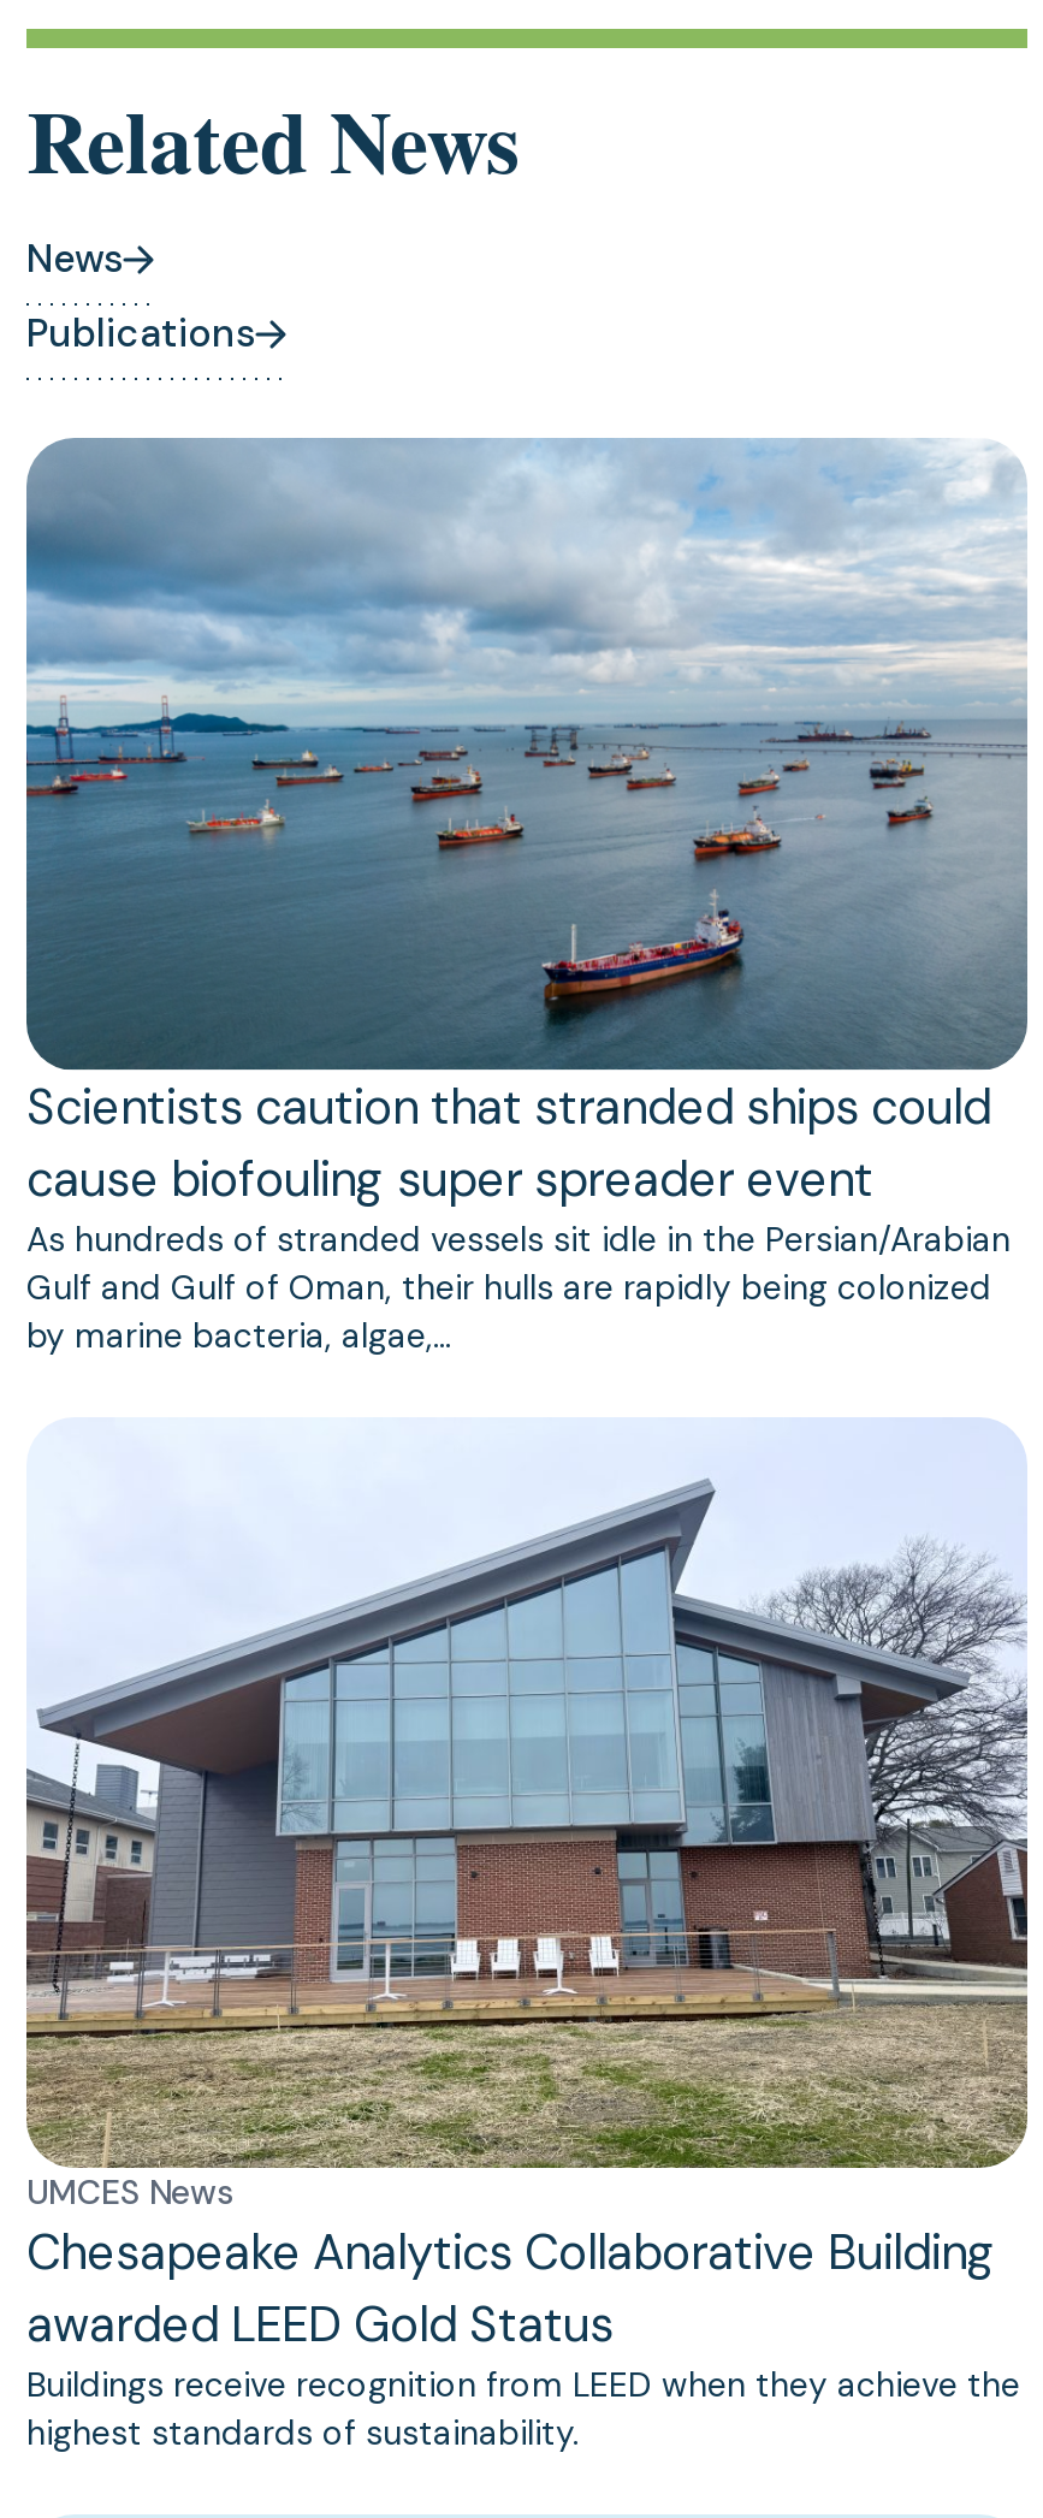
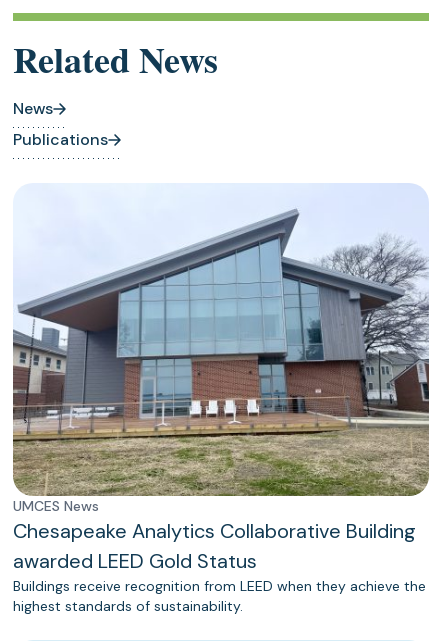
- [image]
- Scientists caution that stranded ships could
- cause biofouling super spreader event
- As hundreds of stranded vessels sit idle in the Persian/Arabian
- Gulf and Gulf of Oman, their hulls are rapidly being colonized
- by marine bacteria, algae,…
